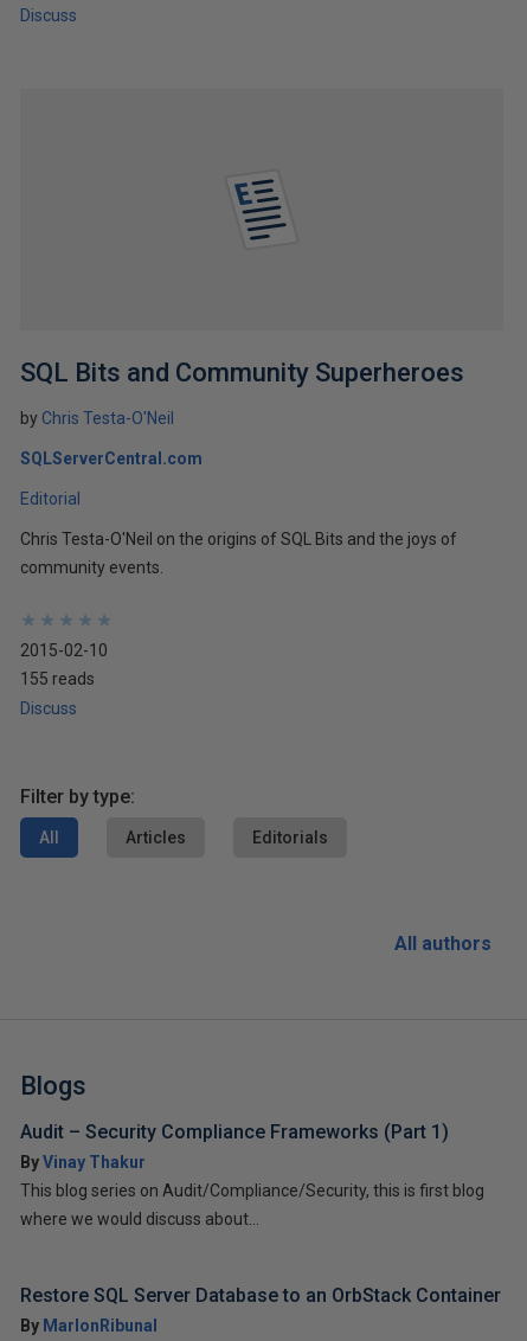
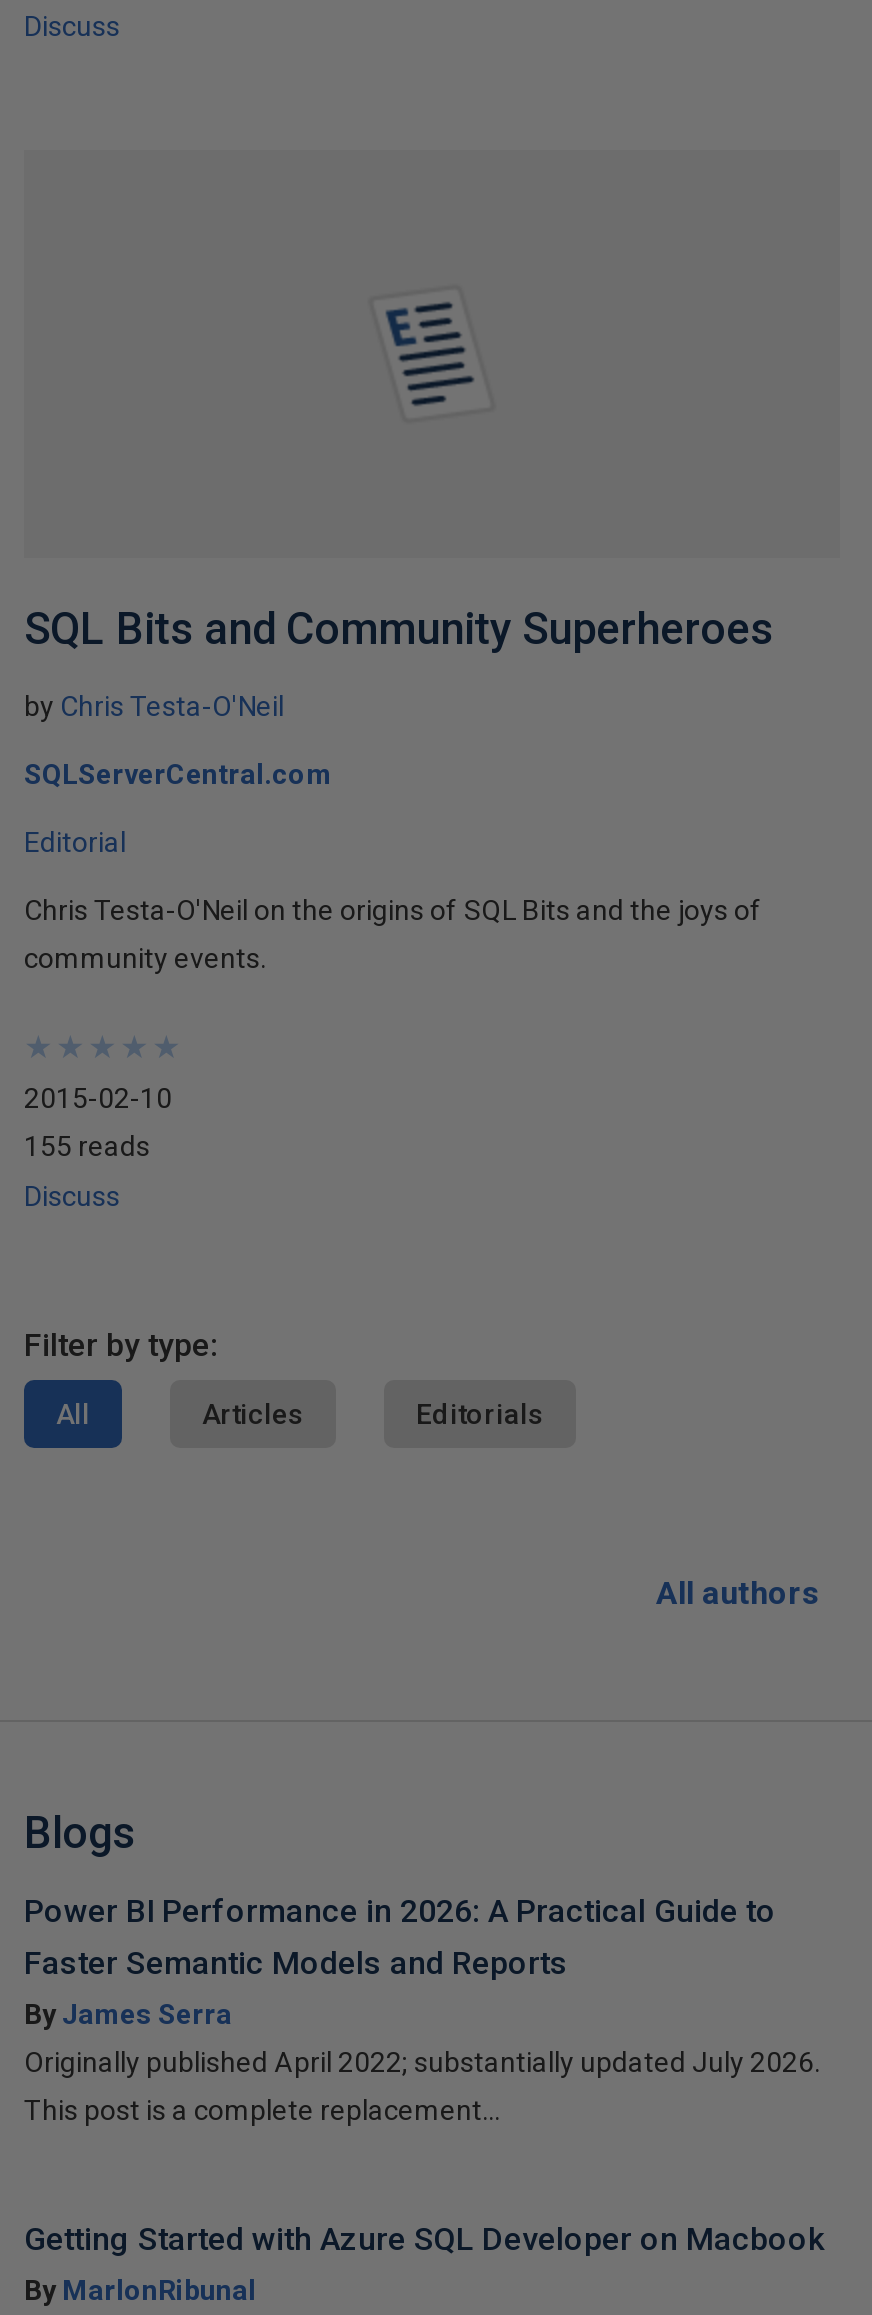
- Audit – Security Compliance Frameworks (Part 1)
- By Vinay Thakur
+ Power BI Performance in 2026: A Practical Guide to
+ Faster Semantic Models and Reports
+ By James Serra

- This blog series on Audit/Compliance/Security, this is first blog
+ Originally published April 2022; substantially updated July 2026.

- where we would discuss about...
+ This post is a complete replacement...

- Restore SQL Server Database to an OrbStack Container
+ Getting Started with Azure SQL Developer on Macbook
